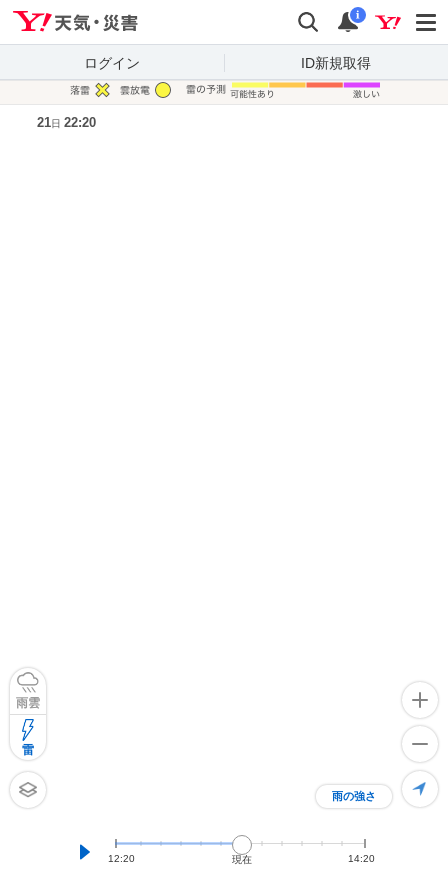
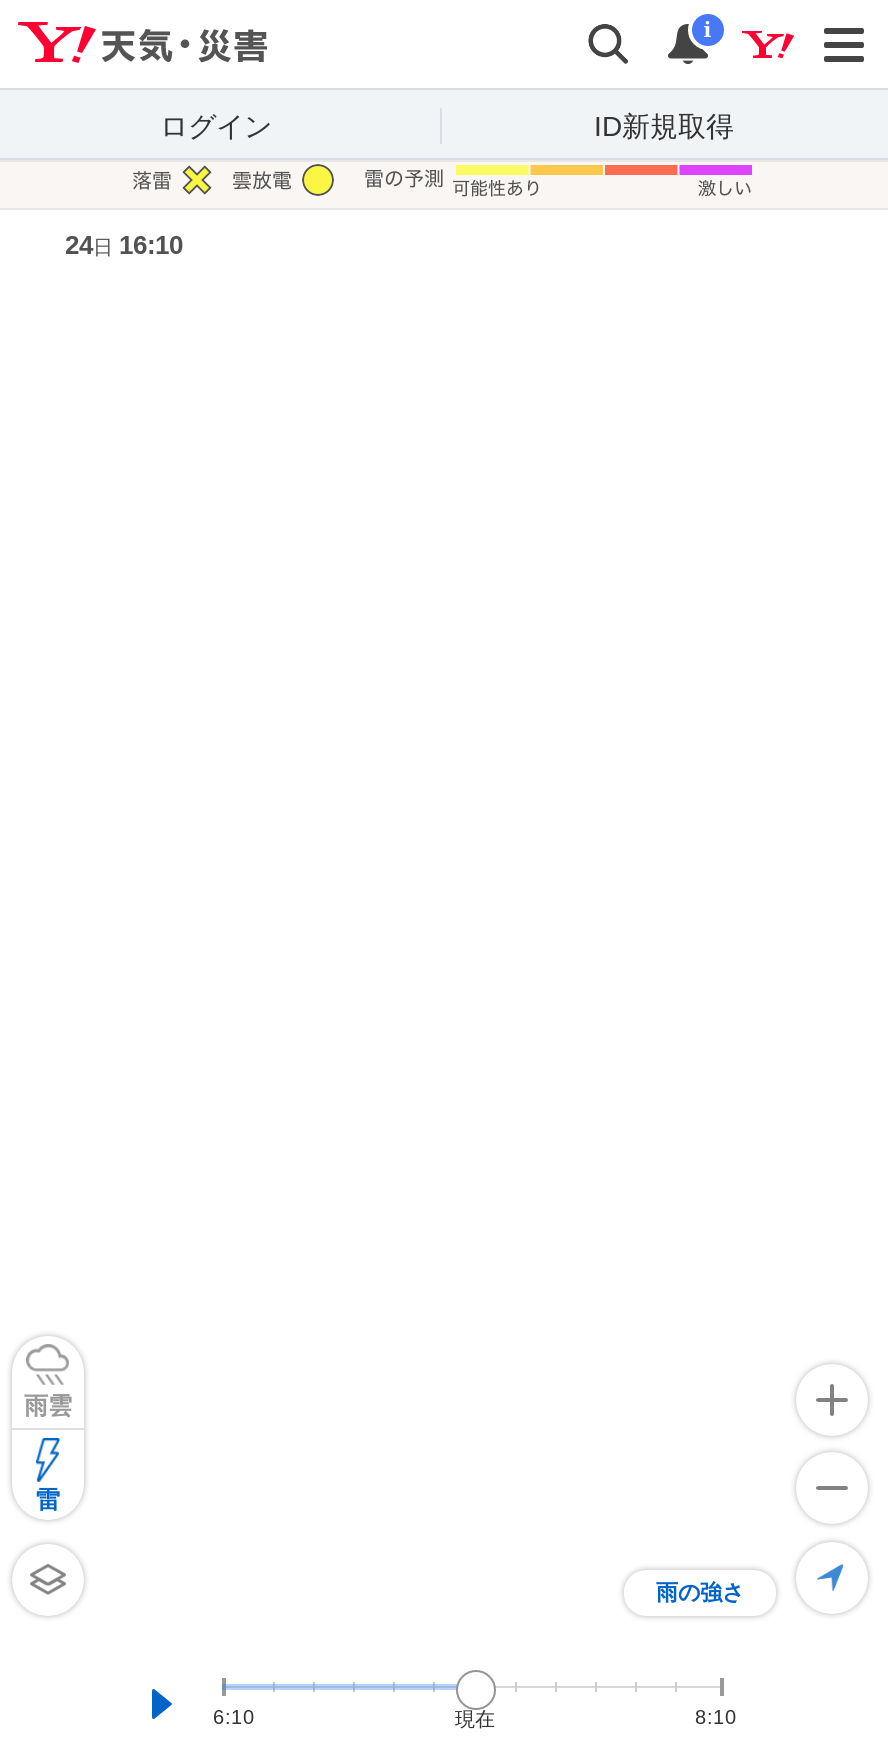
- 21日 22:20
+ 24日 16:10

- 12:20
+ 6:10

- 14:20
+ 8:10
